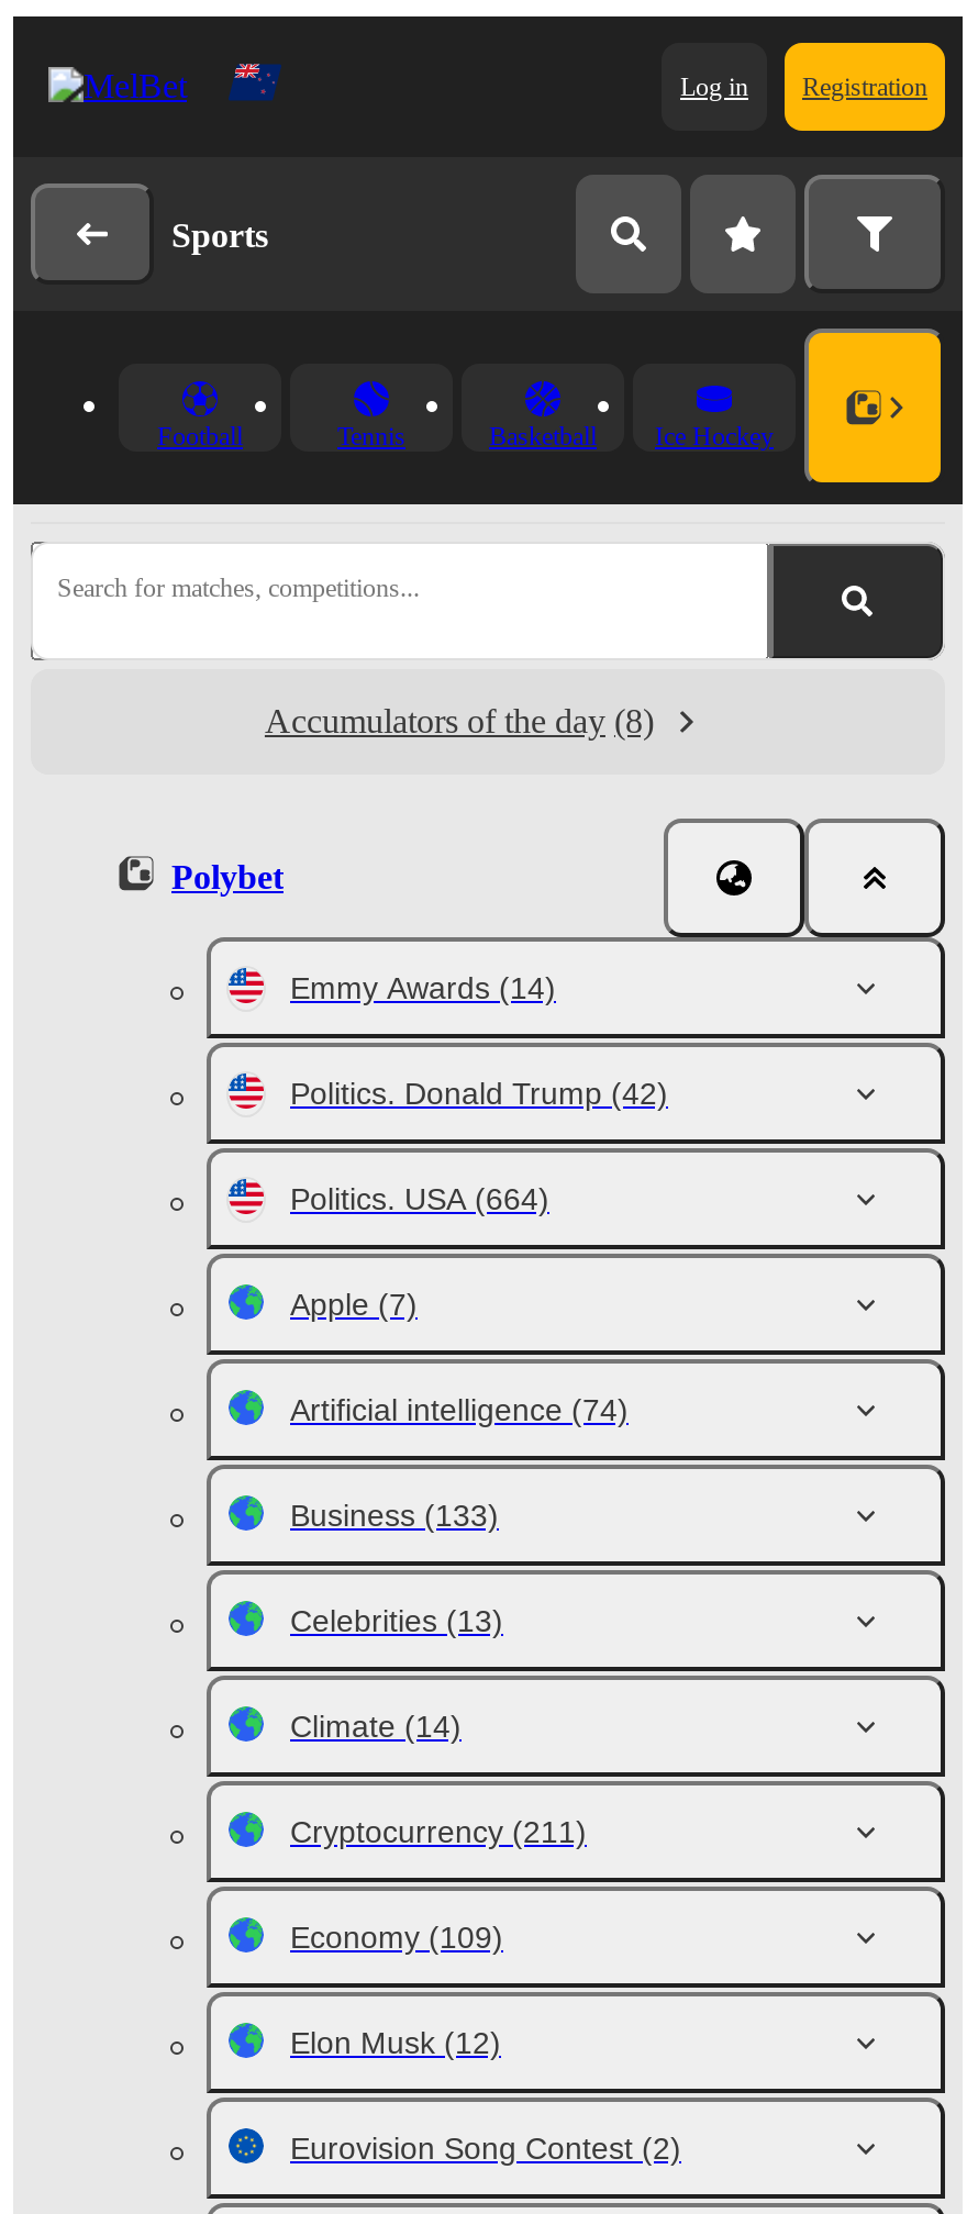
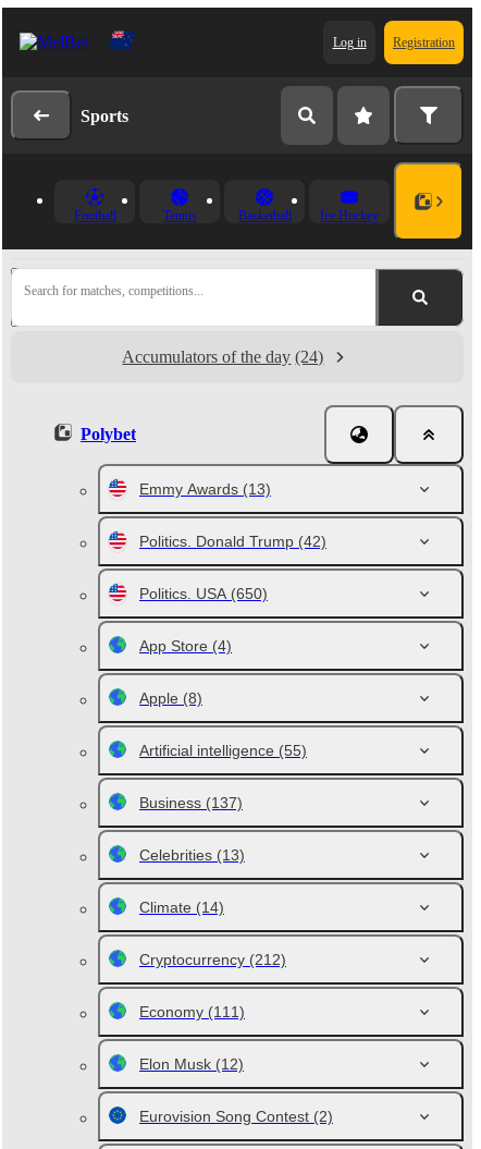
- Accumulators of the day (8)
+ Accumulators of the day (24)

- Emmy Awards (14)
+ Emmy Awards (13)

- Politics. USA (664)
- Apple (7)
- Artificial intelligence (74)
- Business (133)
+ Politics. USA (650)
+ App Store (4)
+ Apple (8)
+ Artificial intelligence (55)
+ Business (137)

- Cryptocurrency (211)
+ Cryptocurrency (212)

- Economy (109)
+ Economy (111)
